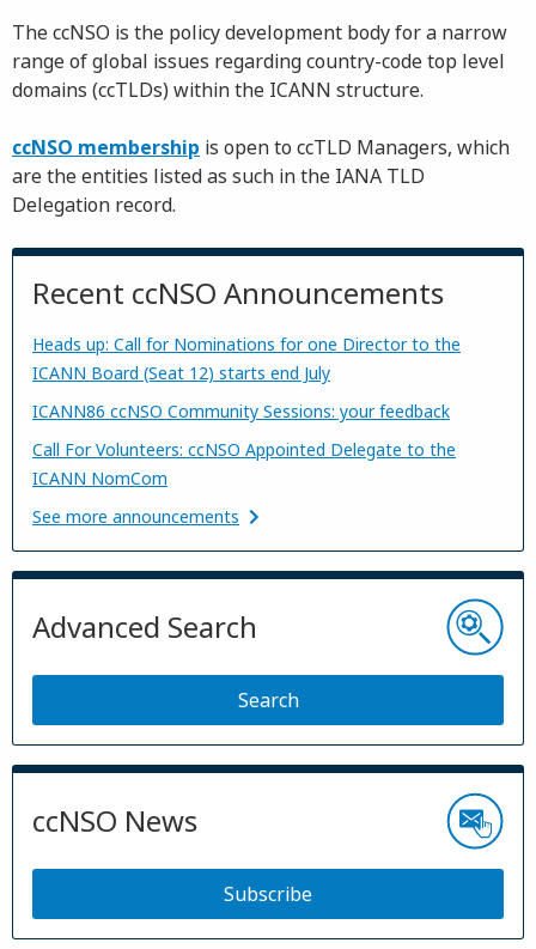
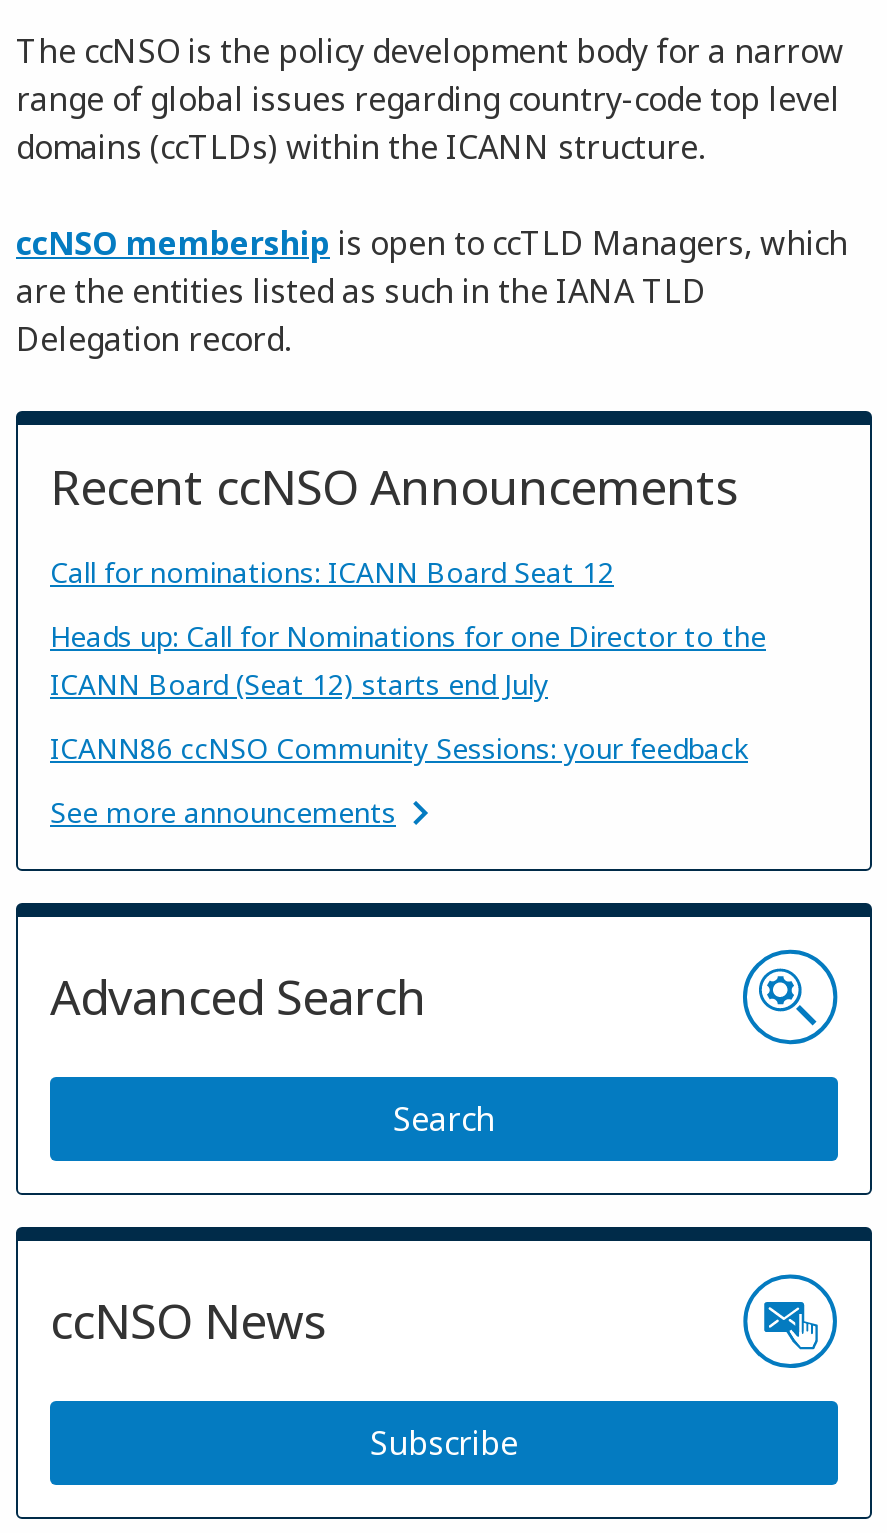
+ Call for nominations: ICANN Board Seat 12

moved down: Heads up: Call for Nominations for one Director to the | ICANN Board (Seat 12) starts end July | ICANN86 ccNSO Community Sessions: your feedback

- Call For Volunteers: ccNSO Appointed Delegate to the
- ICANN NomCom
